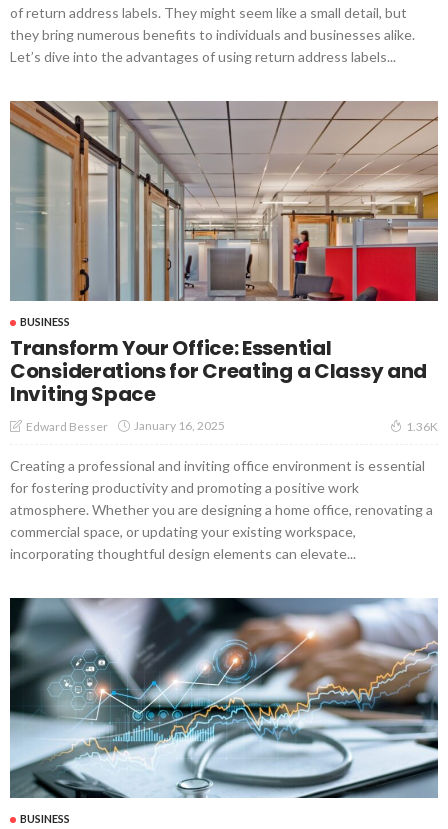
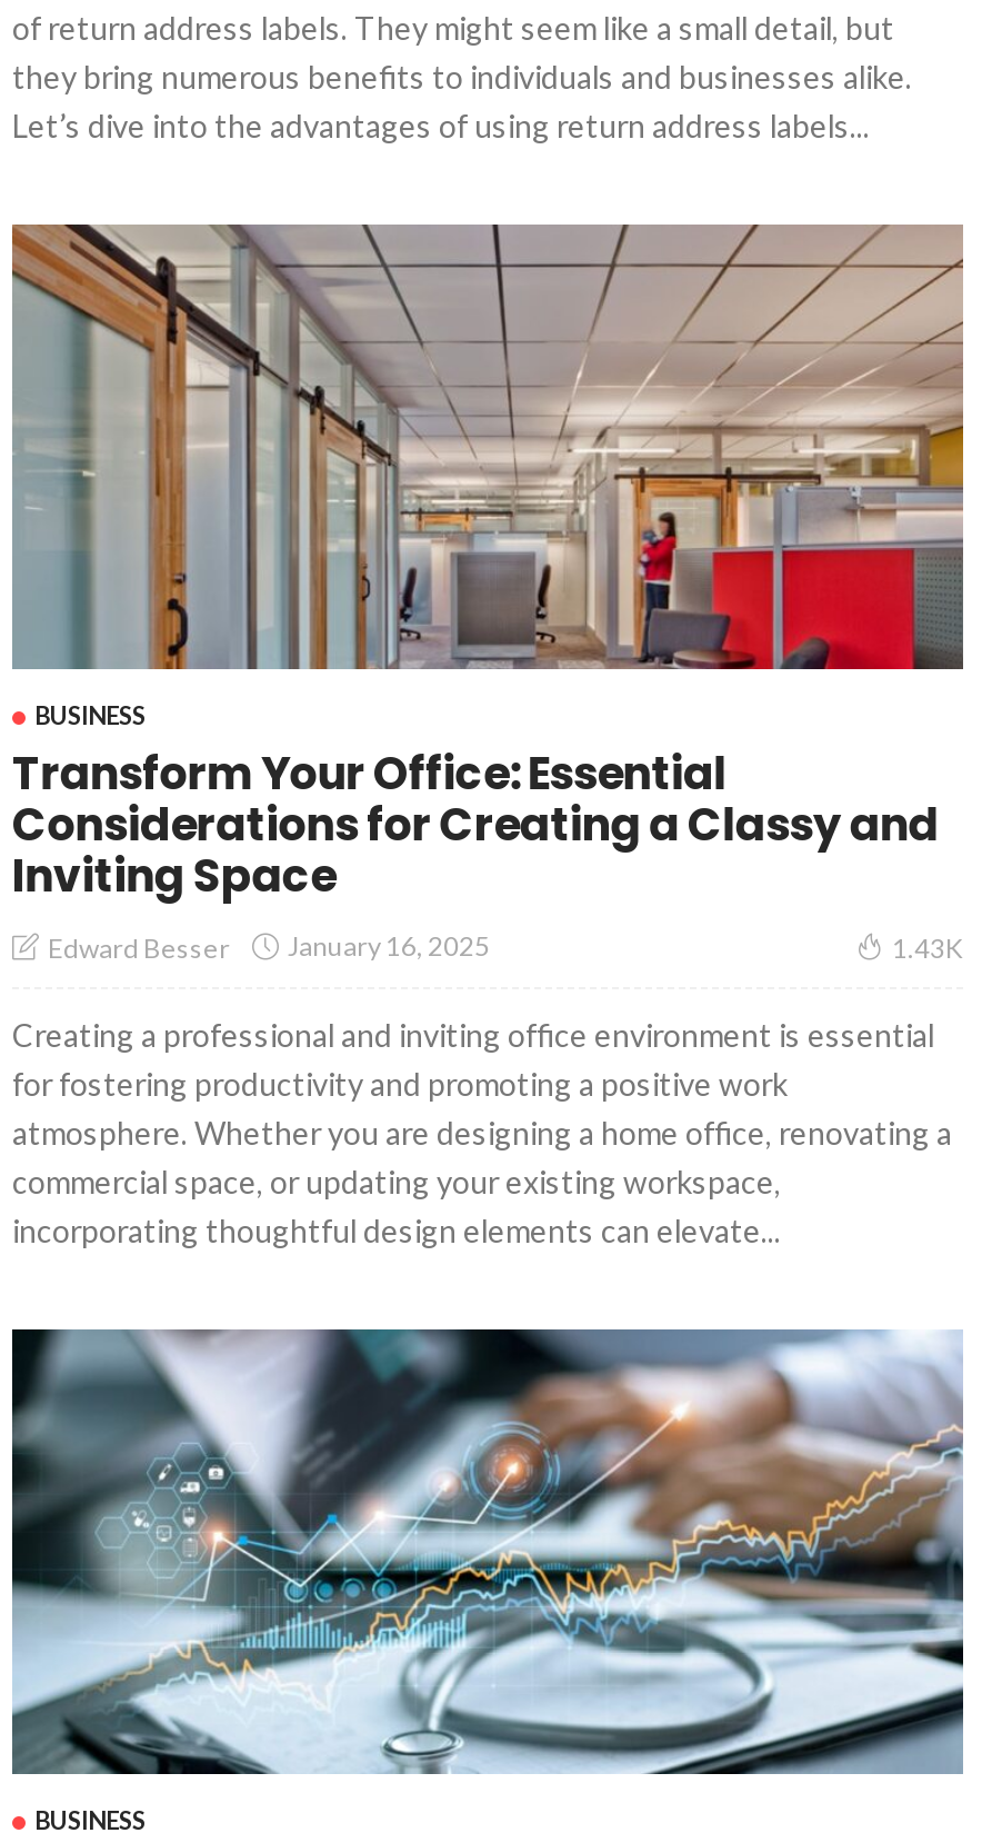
- 1.36K
+ 1.43K
